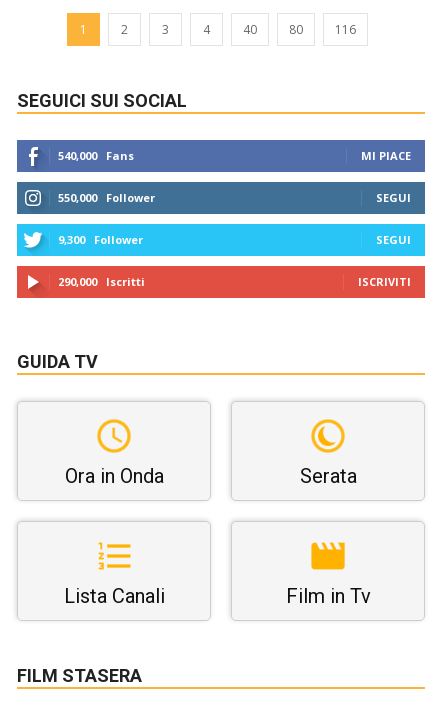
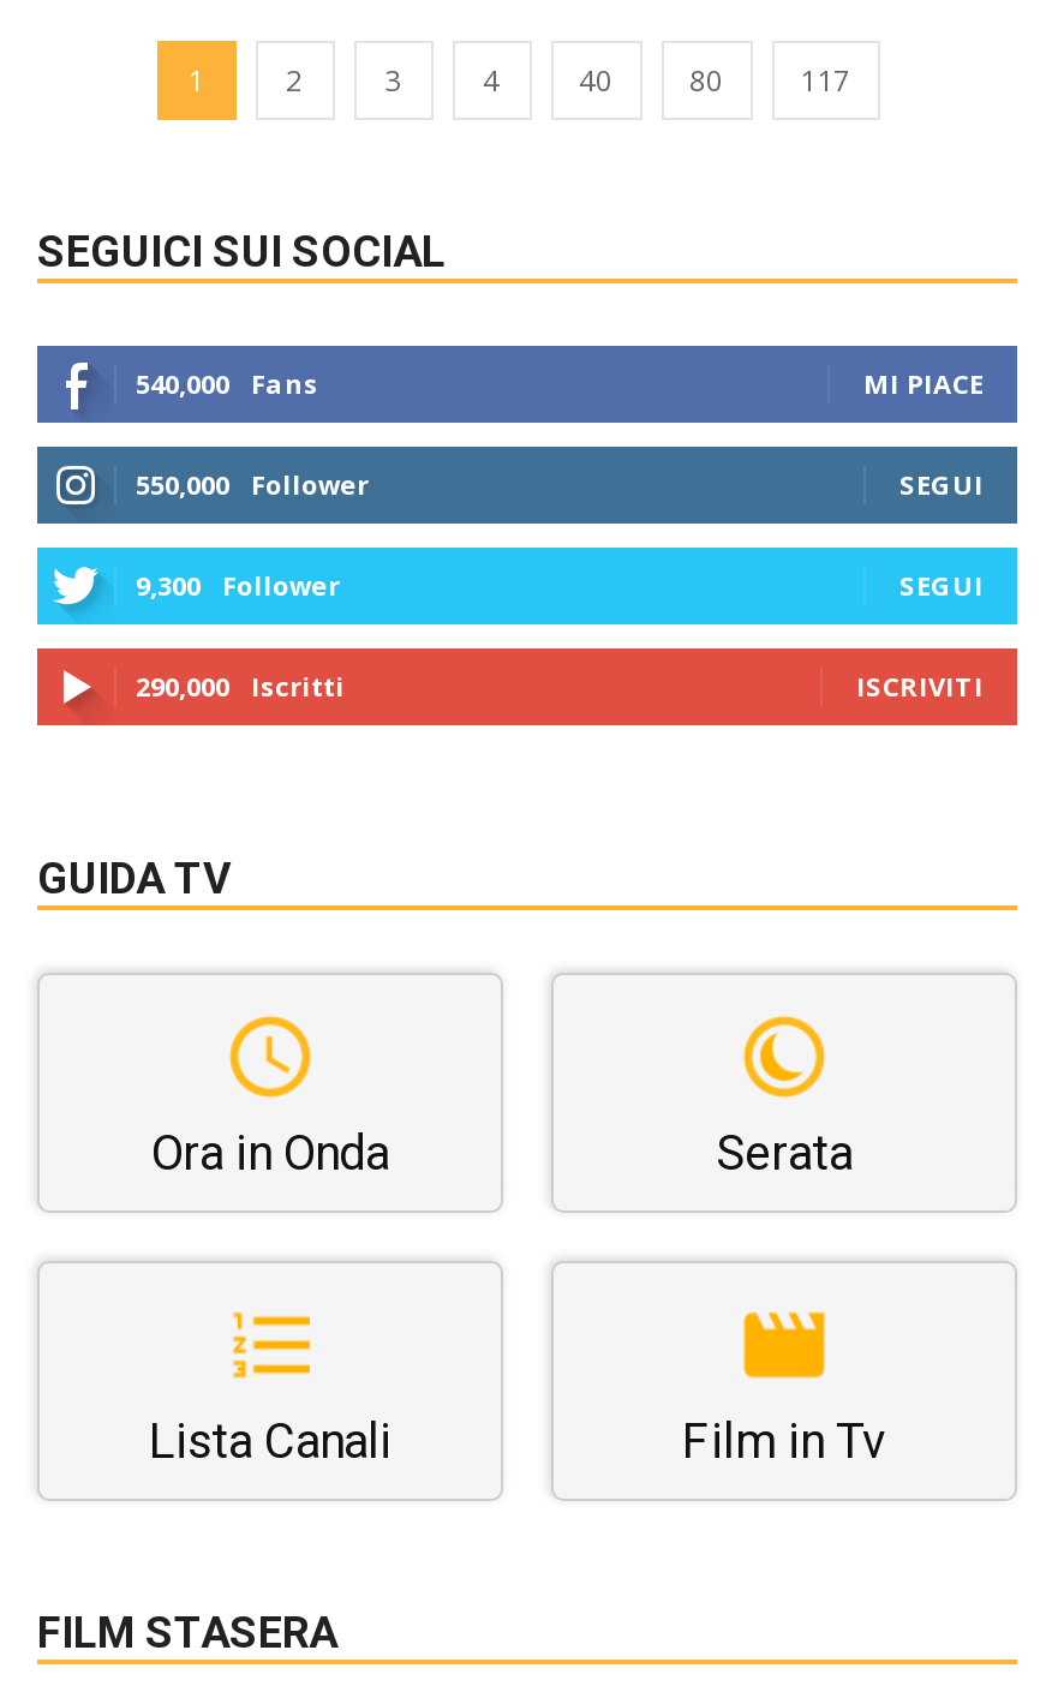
- 1 2 3 4 40 80 116
+ 1 2 3 4 40 80 117
